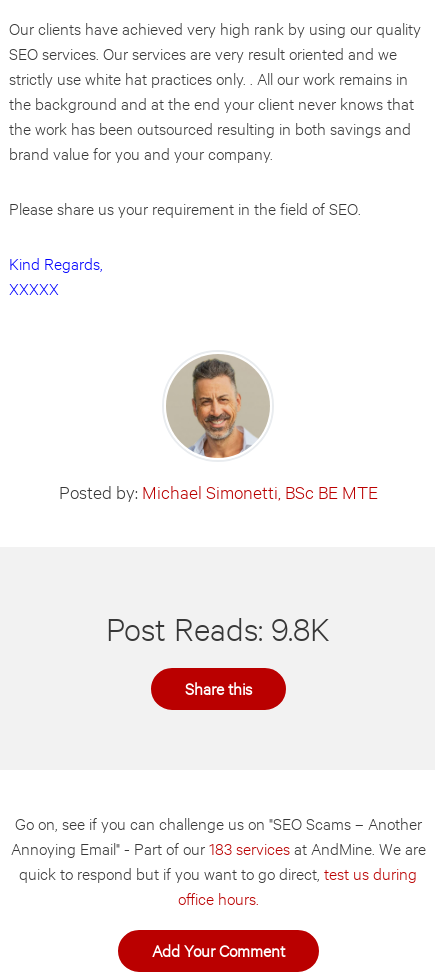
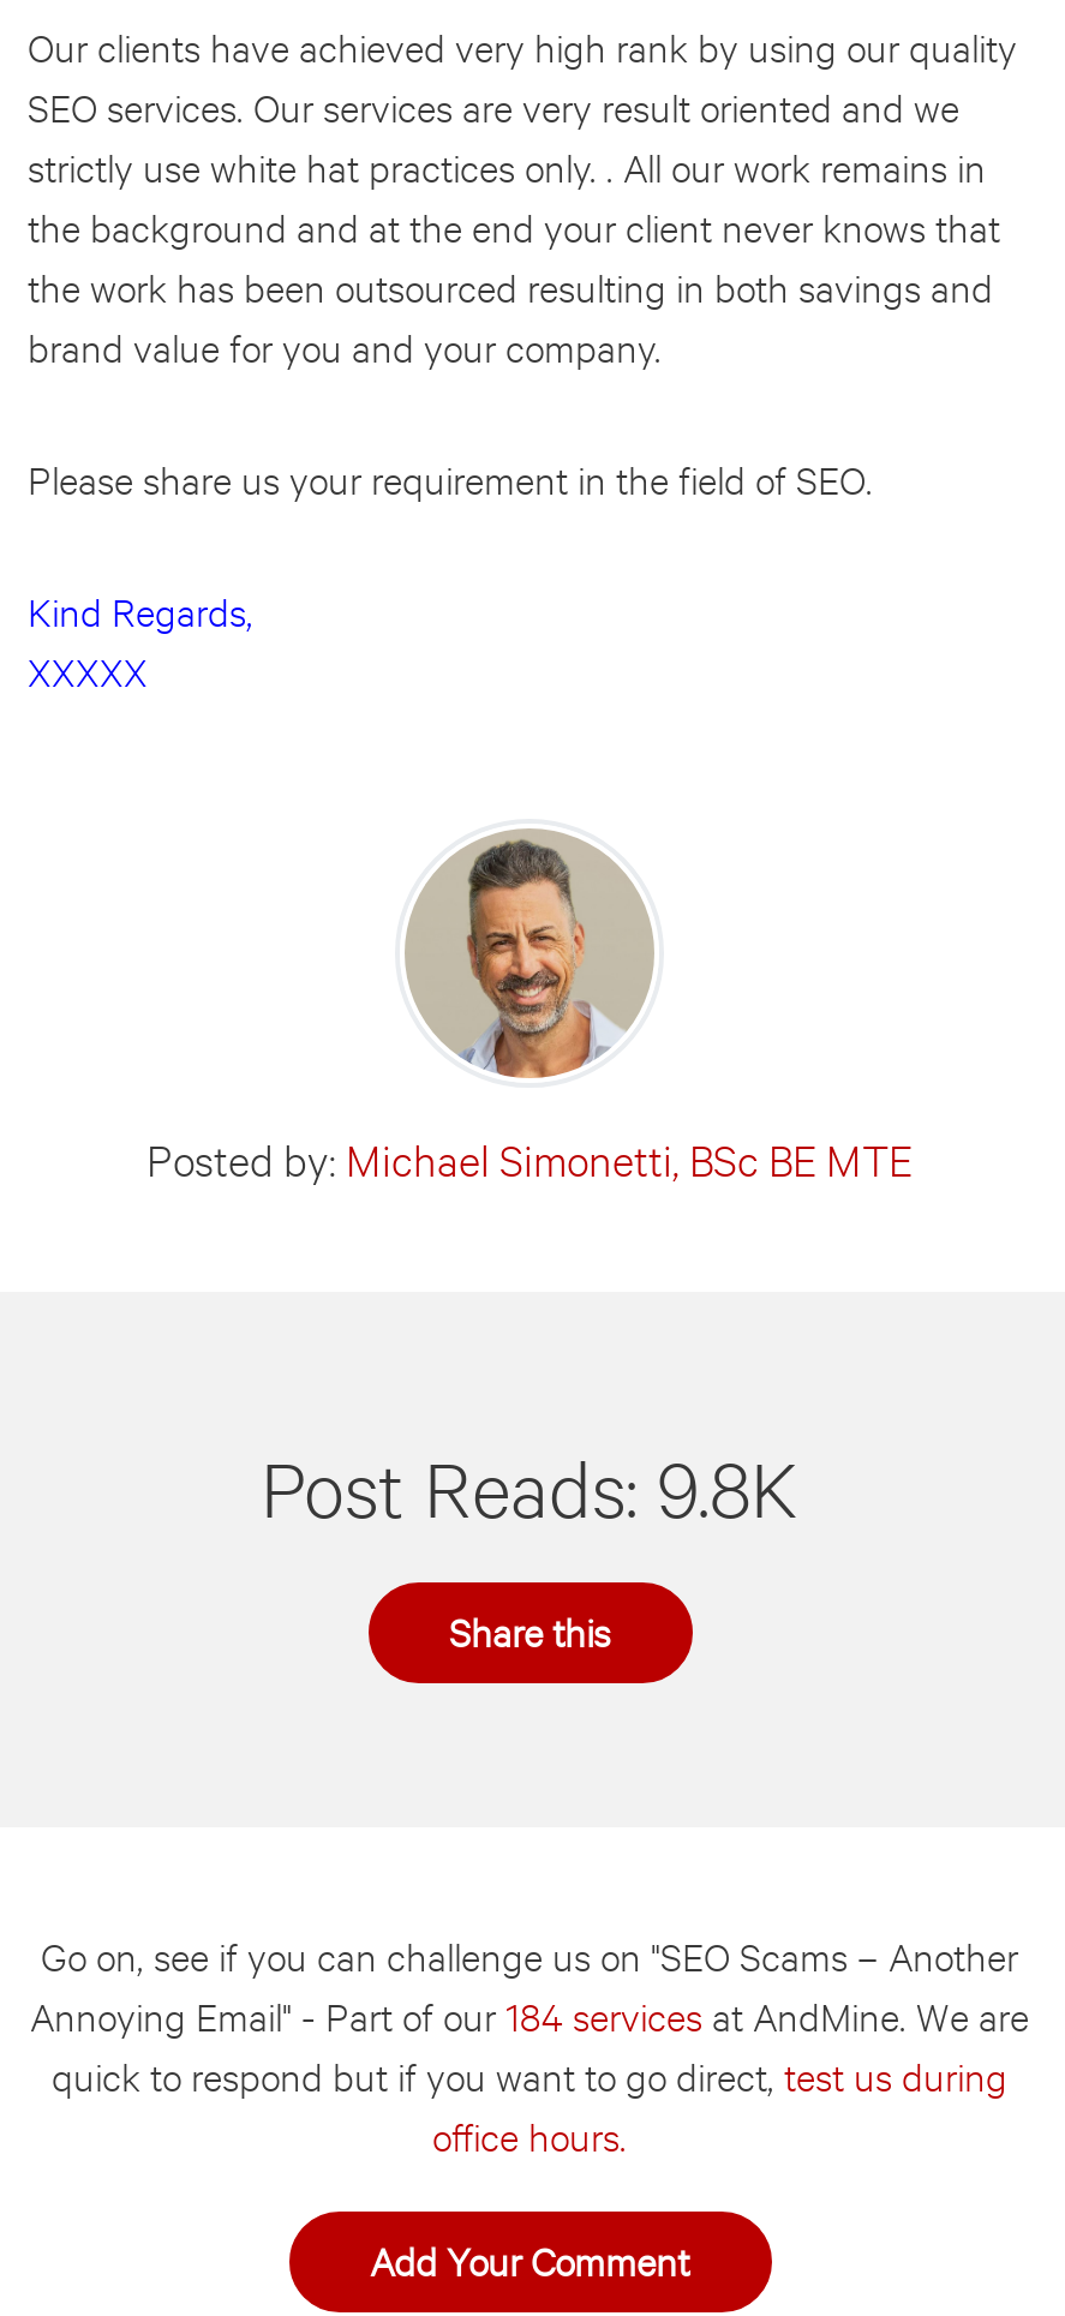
- Annoying Email" - Part of our 183 services at AndMine. We are
+ Annoying Email" - Part of our 184 services at AndMine. We are
